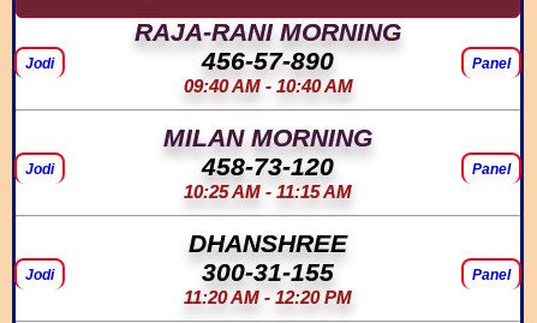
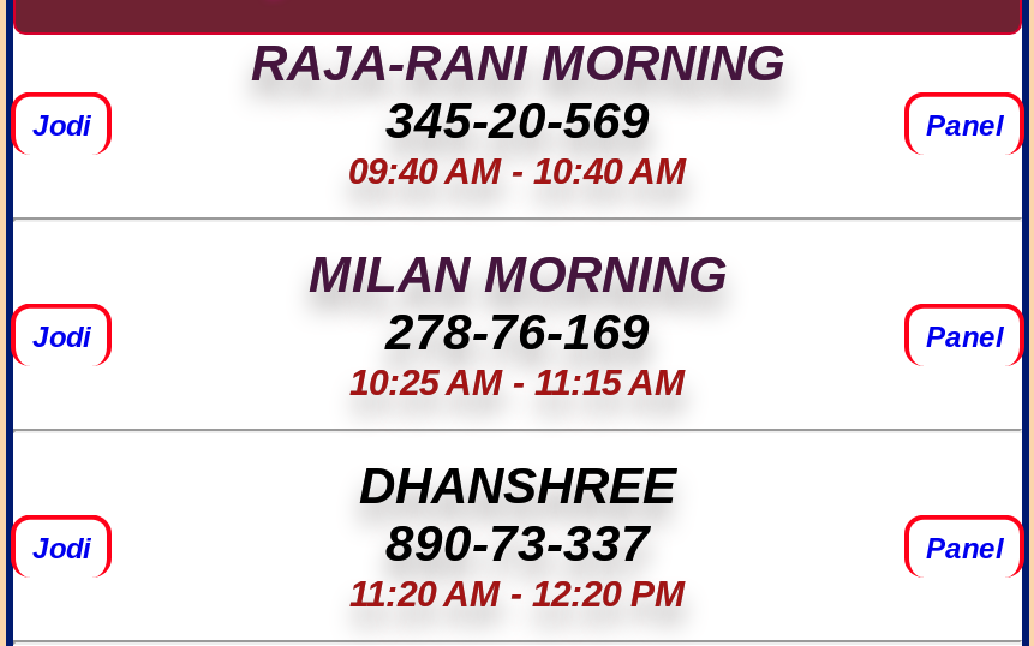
- 456-57-890
+ 345-20-569

- 458-73-120
+ 278-76-169

- 300-31-155
+ 890-73-337
